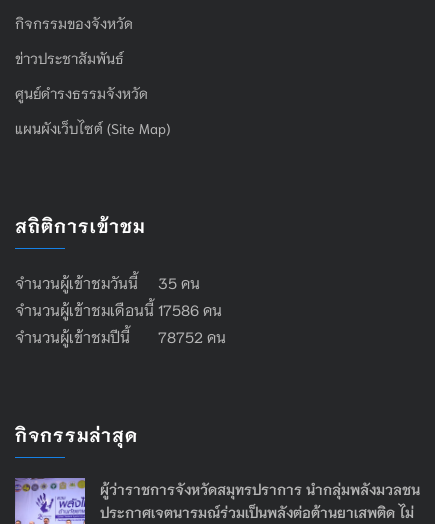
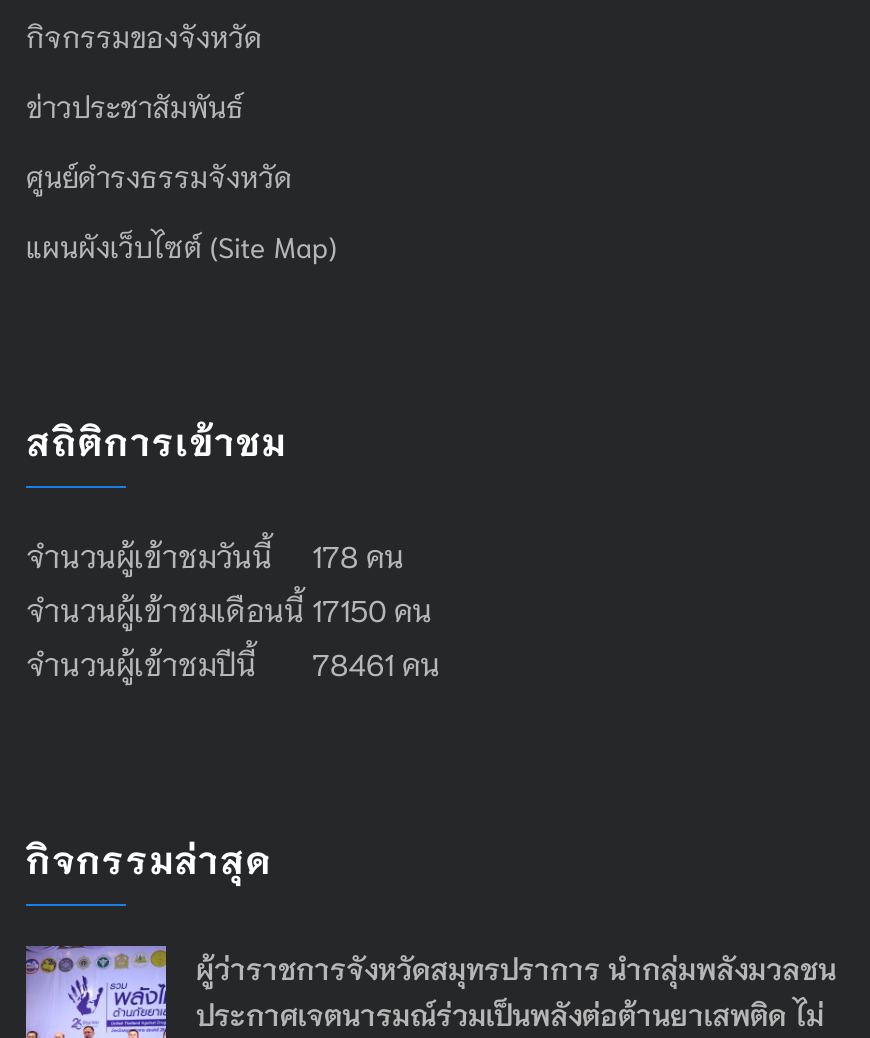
- จำนวนผู้เข้าชมวันนี้ 35 คน
+ จำนวนผู้เข้าชมวันนี้ 178 คน

- จำนวนผู้เข้าชมเดือนนี้ 17586 คน
+ จำนวนผู้เข้าชมเดือนนี้ 17150 คน

- จำนวนผู้เข้าชมปีนี้ 78752 คน
+ จำนวนผู้เข้าชมปีนี้ 78461 คน
